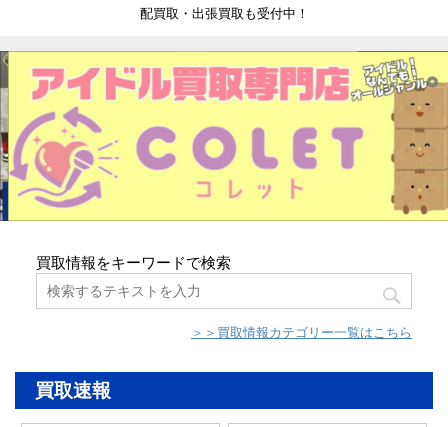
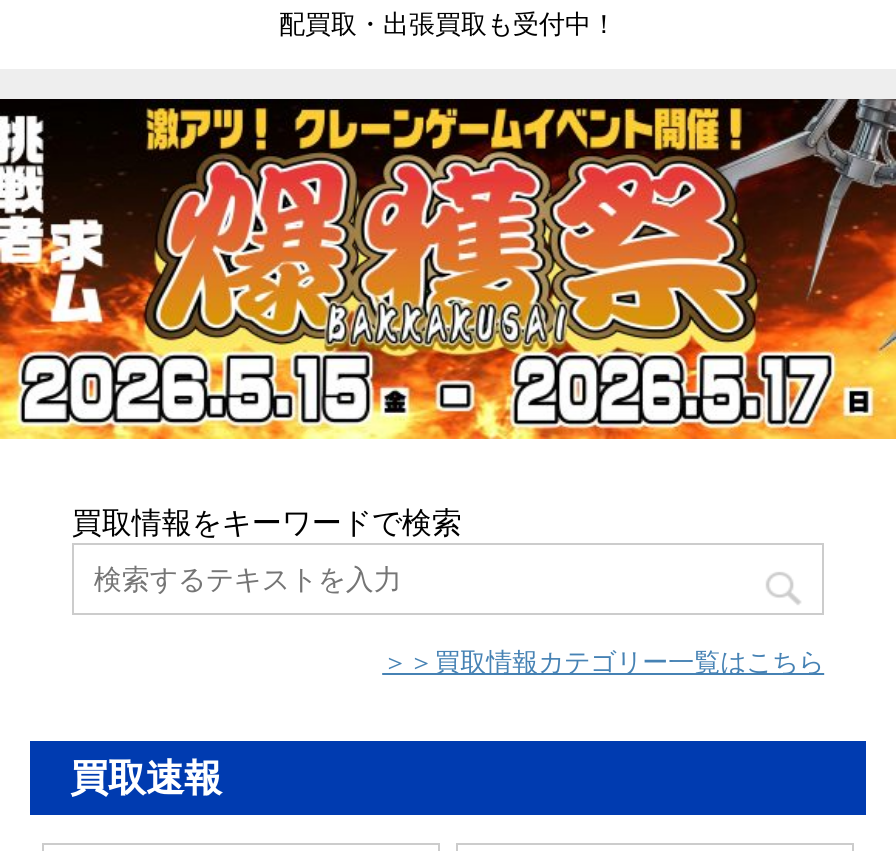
- [image]
+ [image]
